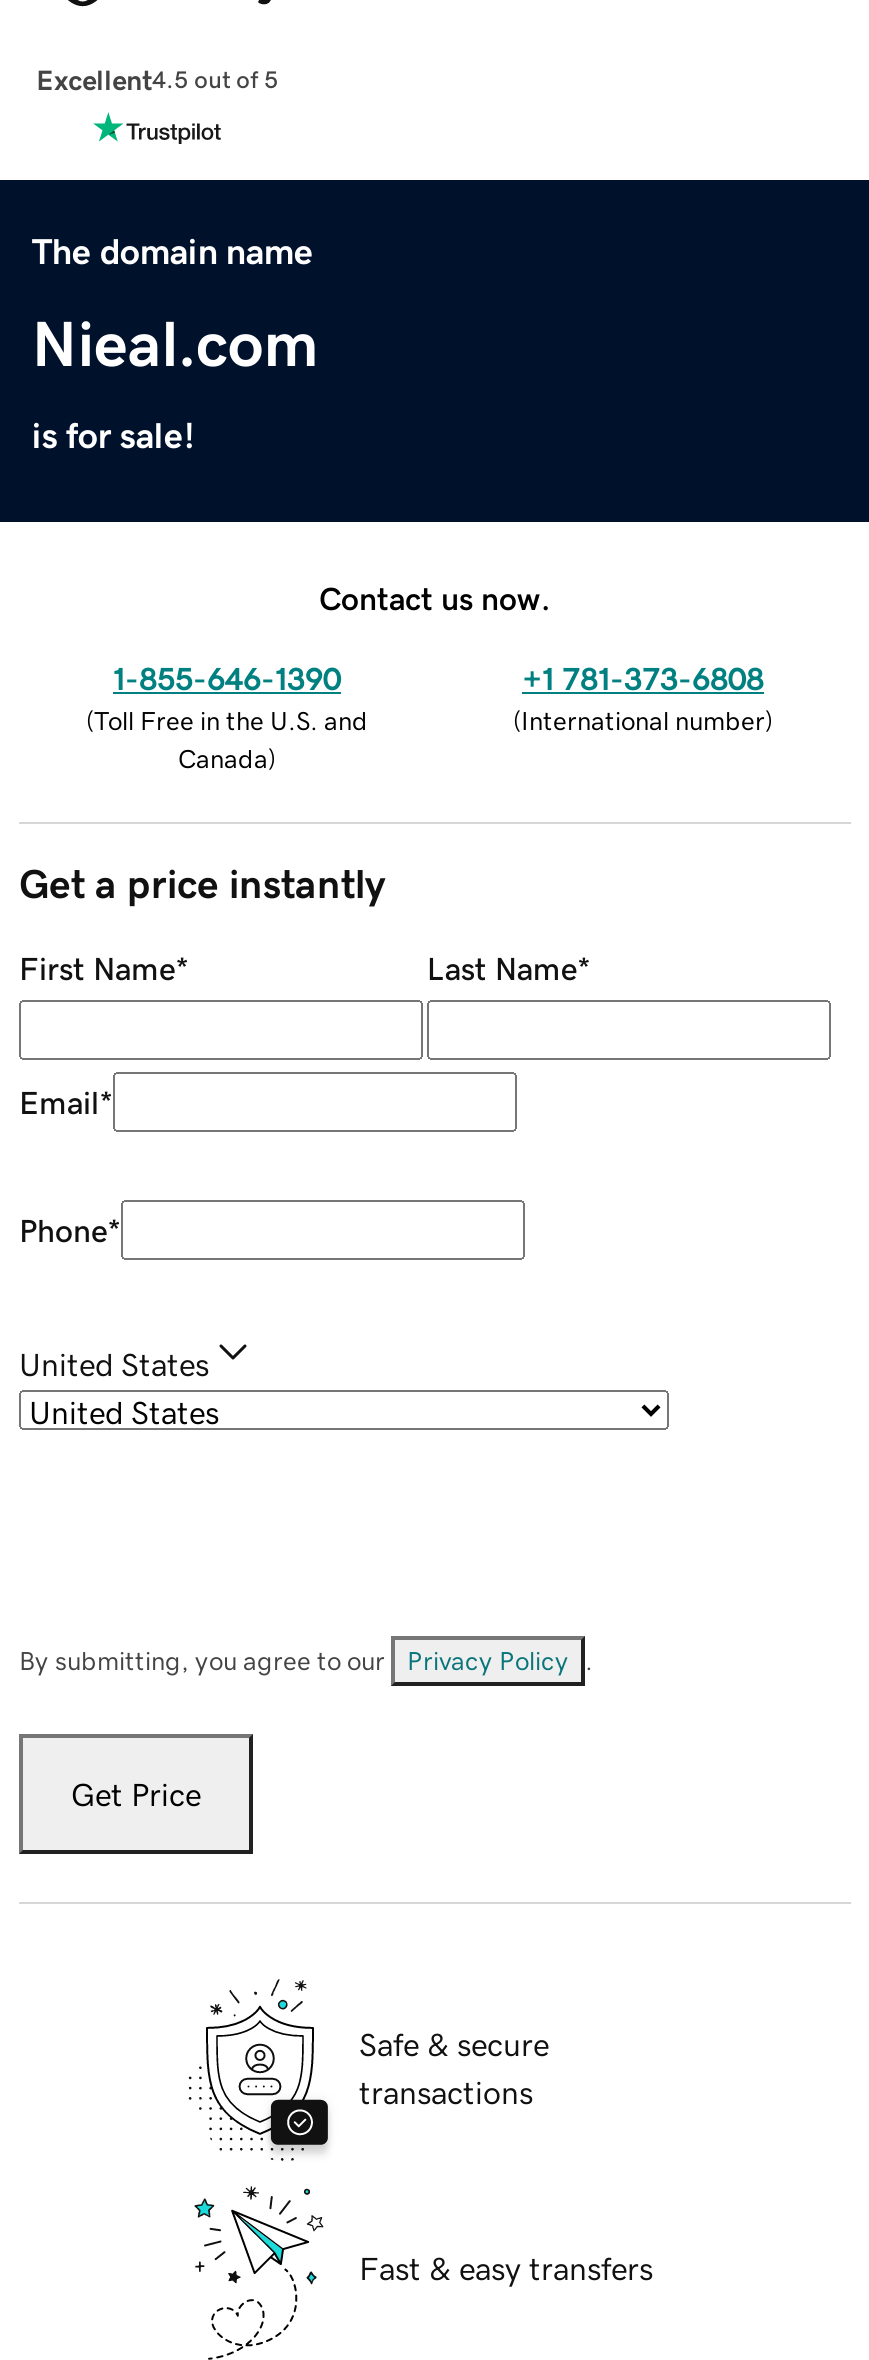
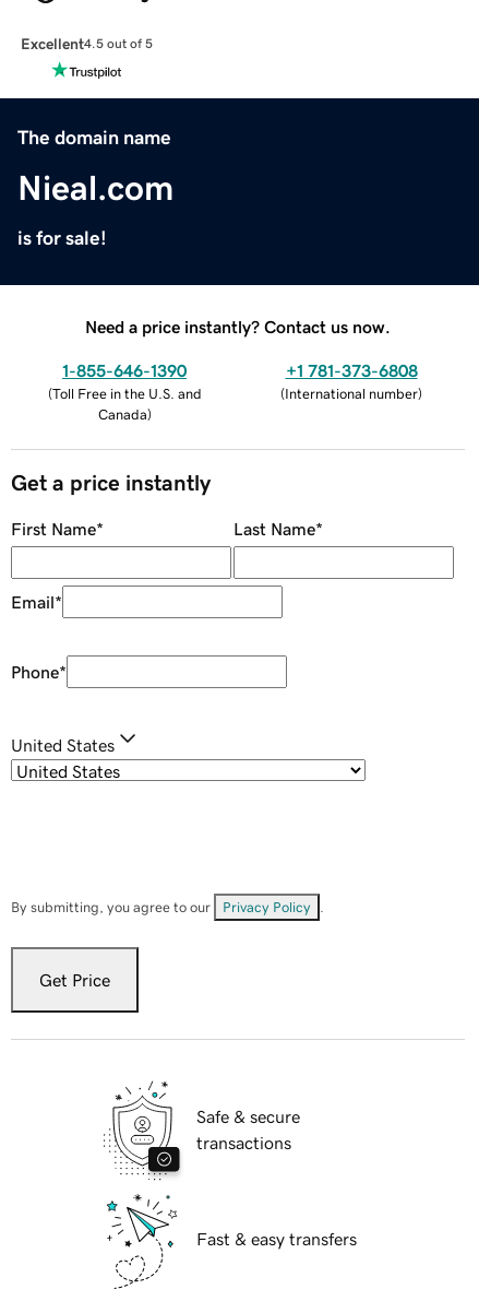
- Contact us now.
+ Need a price instantly? Contact us now.
